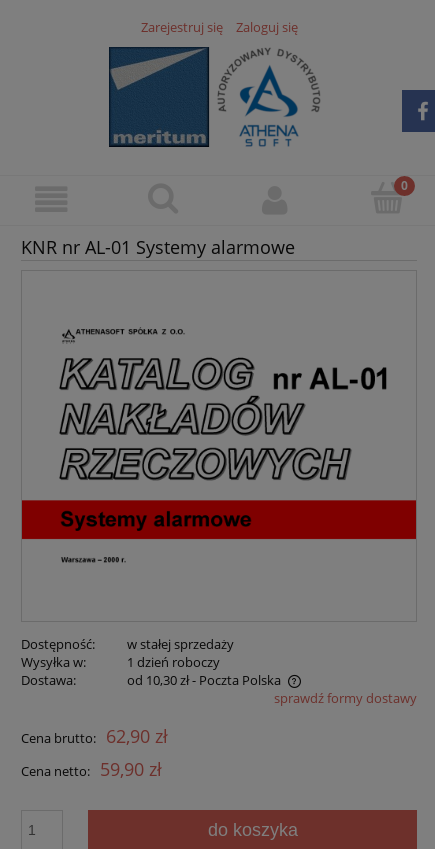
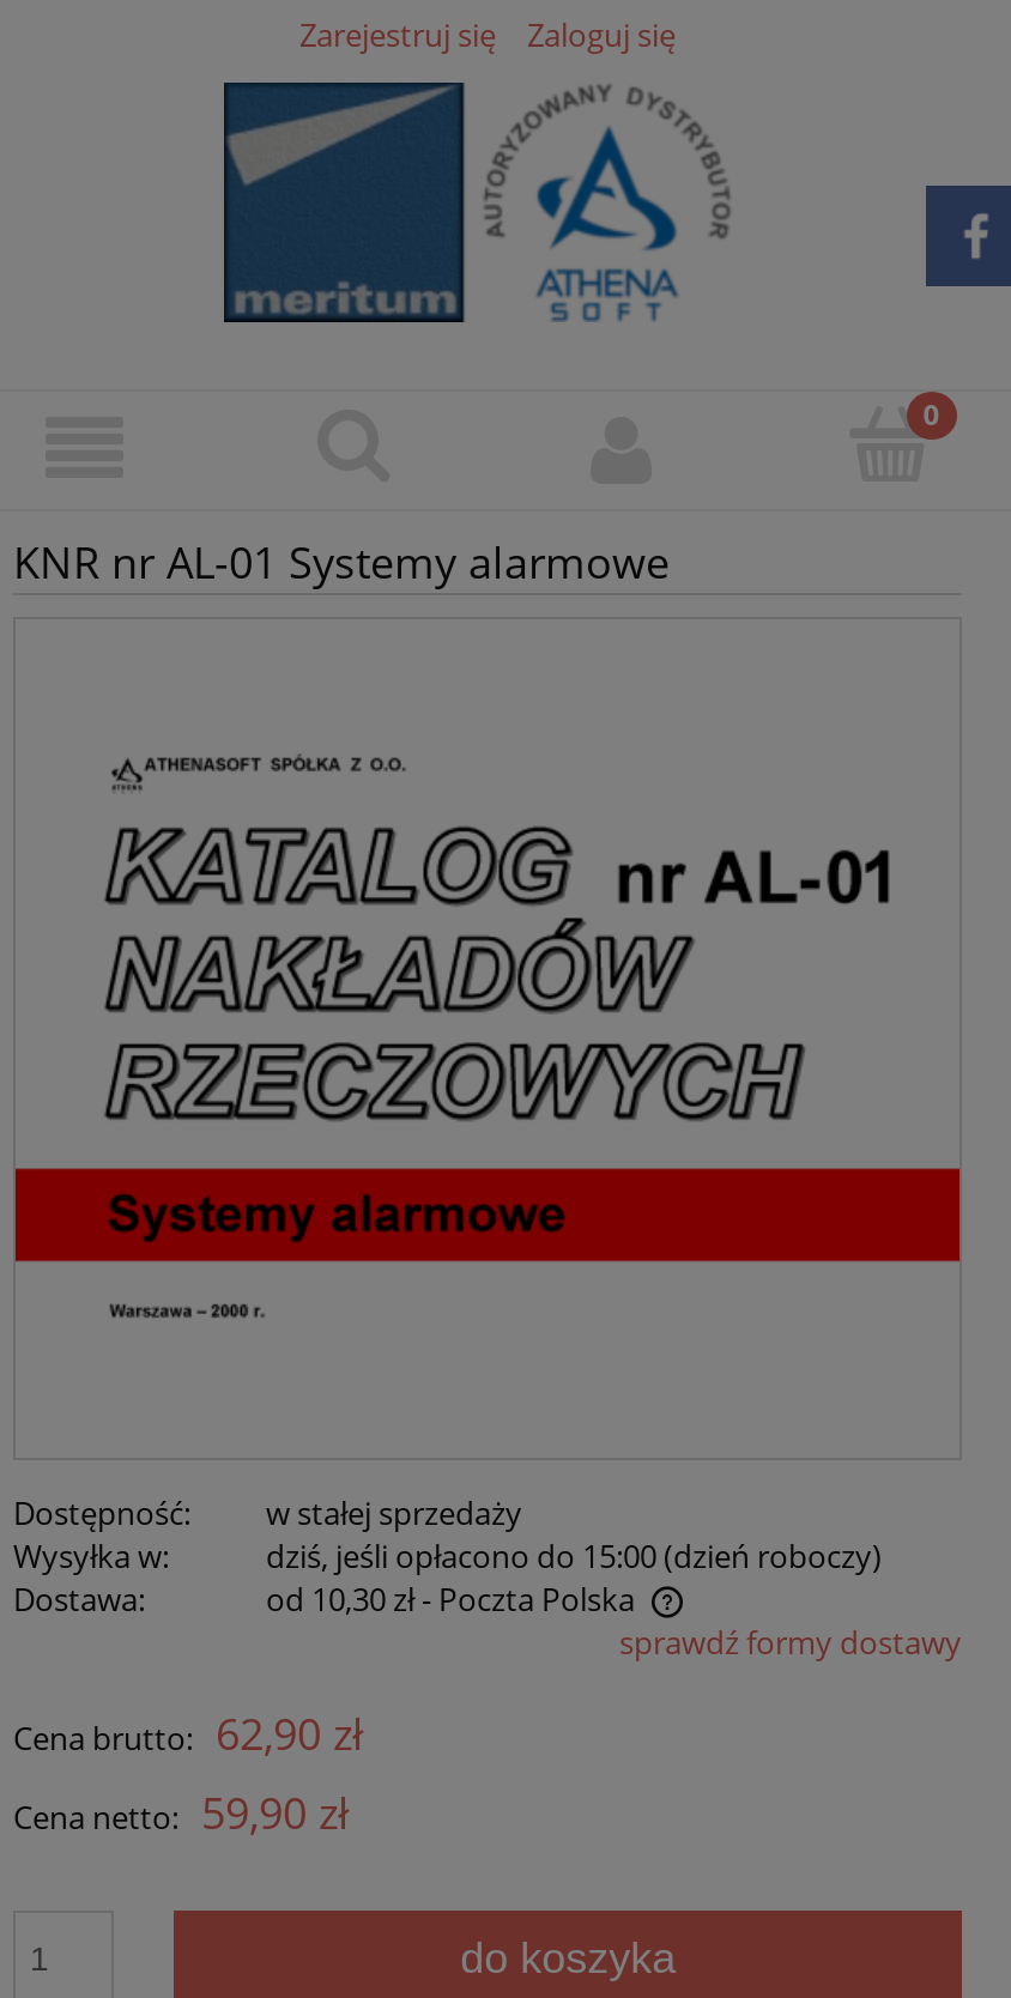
- 1 dzień roboczy
+ dziś, jeśli opłacono do 15:00 (dzień roboczy)
